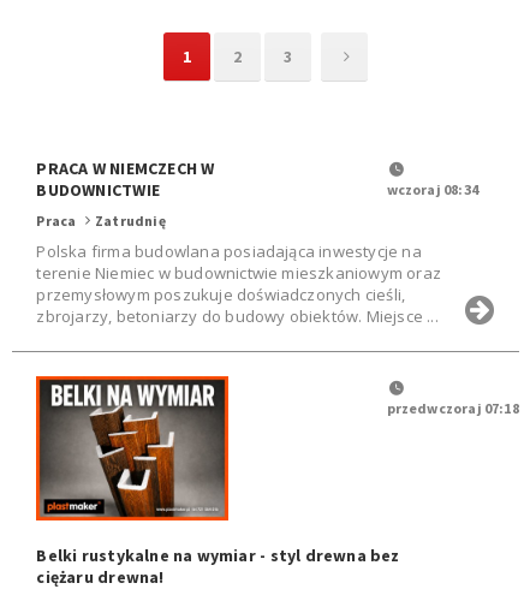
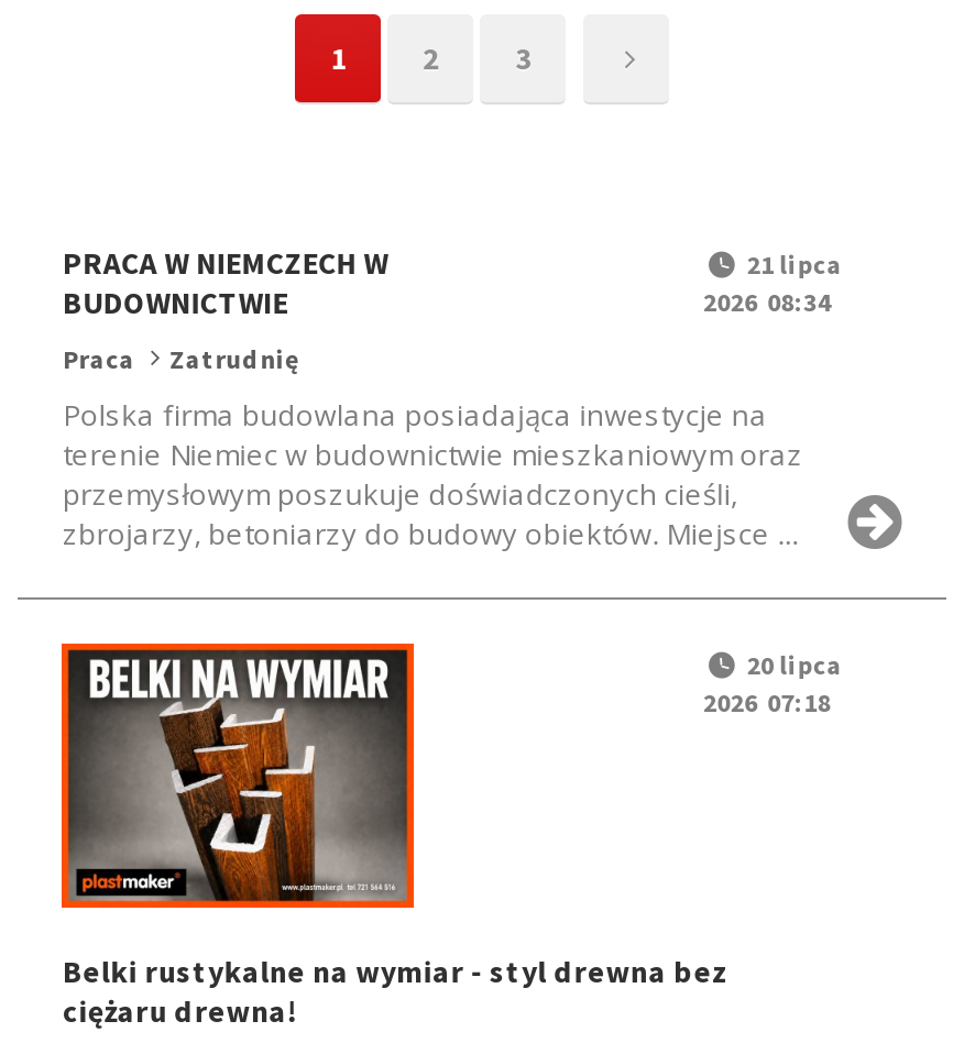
- wczoraj 08:34
+ 21 lipca
+ 2026 08:34

- przedwczoraj 07:18
+ 20 lipca
+ 2026 07:18
